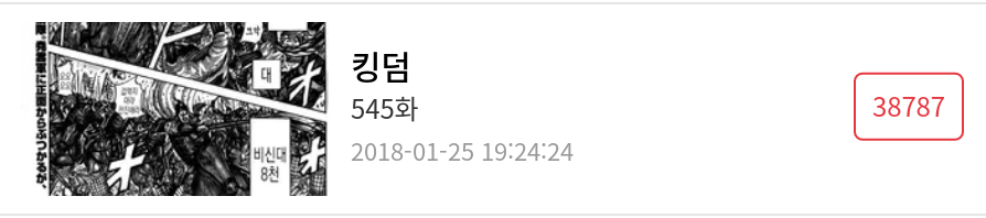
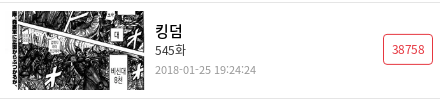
- 38787
+ 38758
